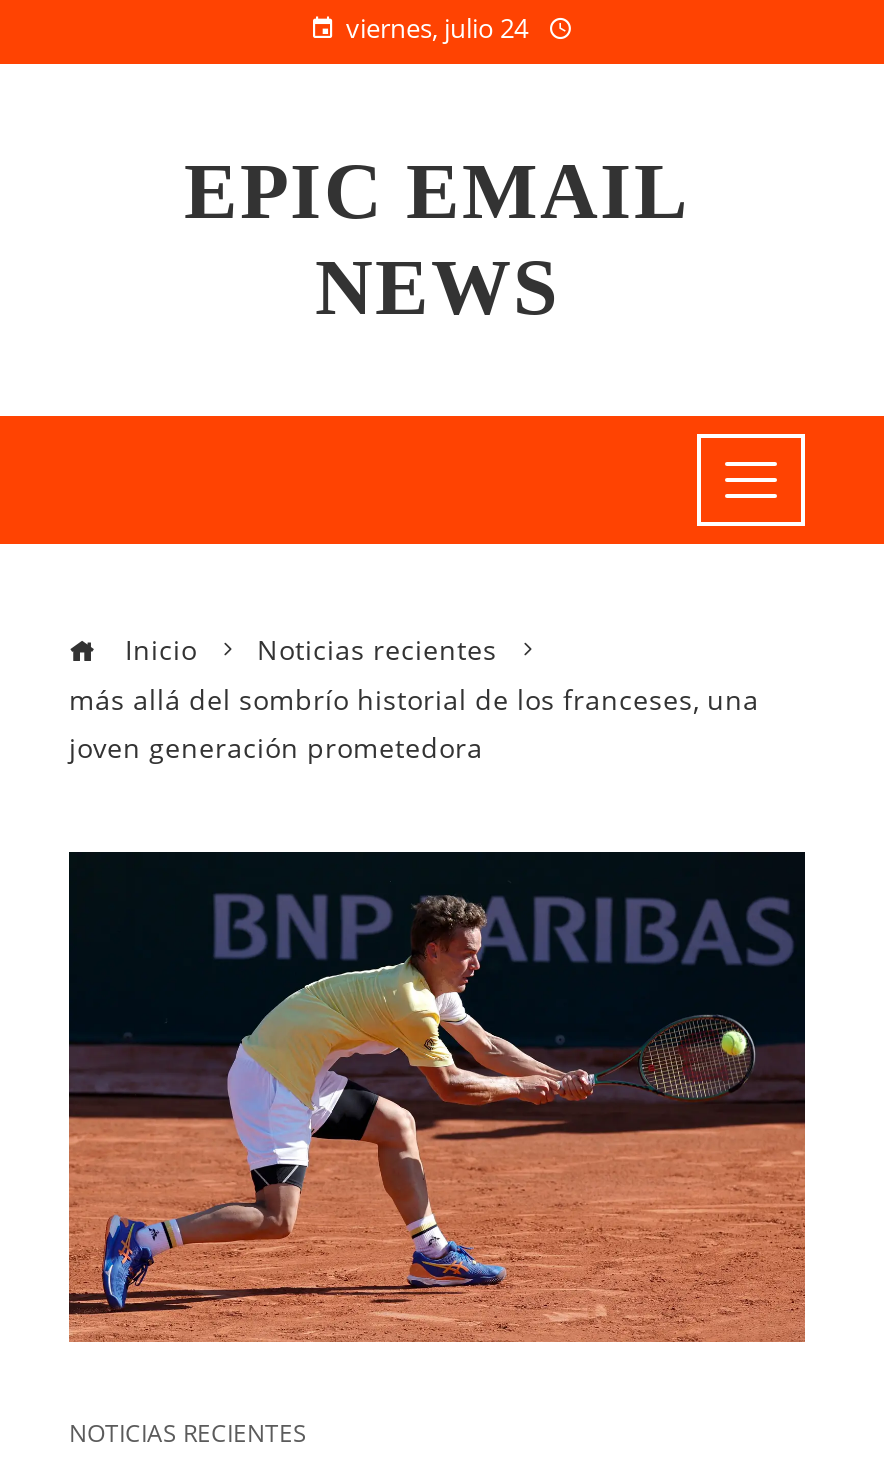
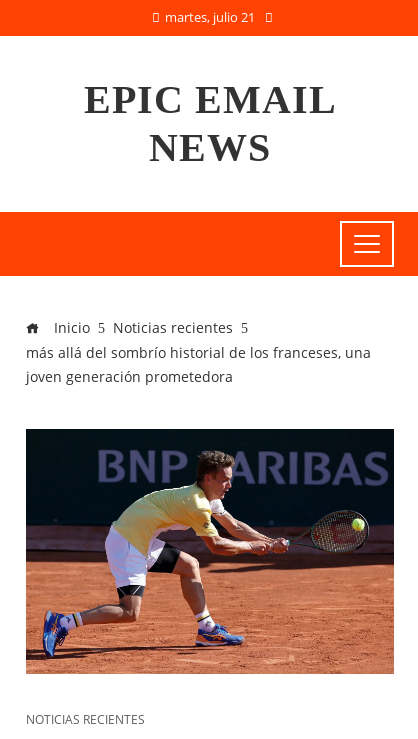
- viernes, julio 24
+ martes, julio 21
